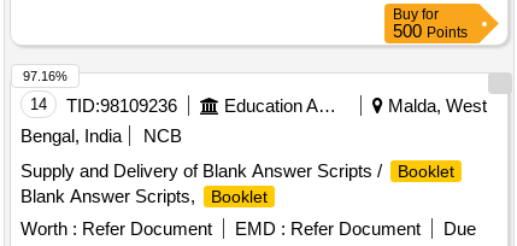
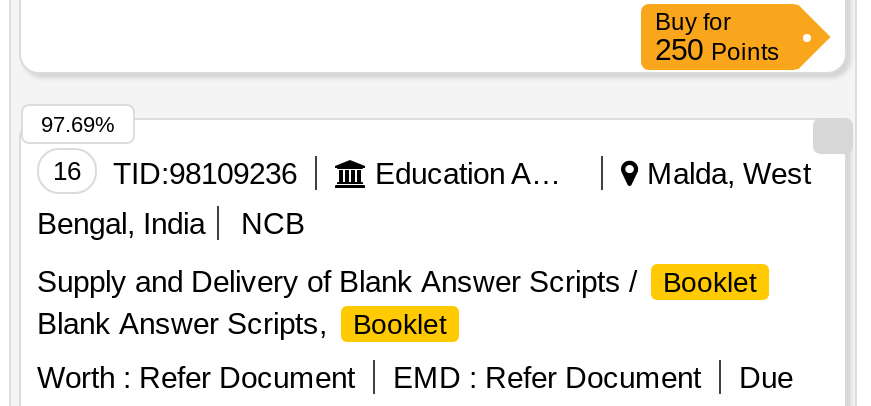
- 500 Points
+ 250 Points

- 97.16%
+ 97.69%

- 14 TID:98109236
+ 16 TID:98109236
